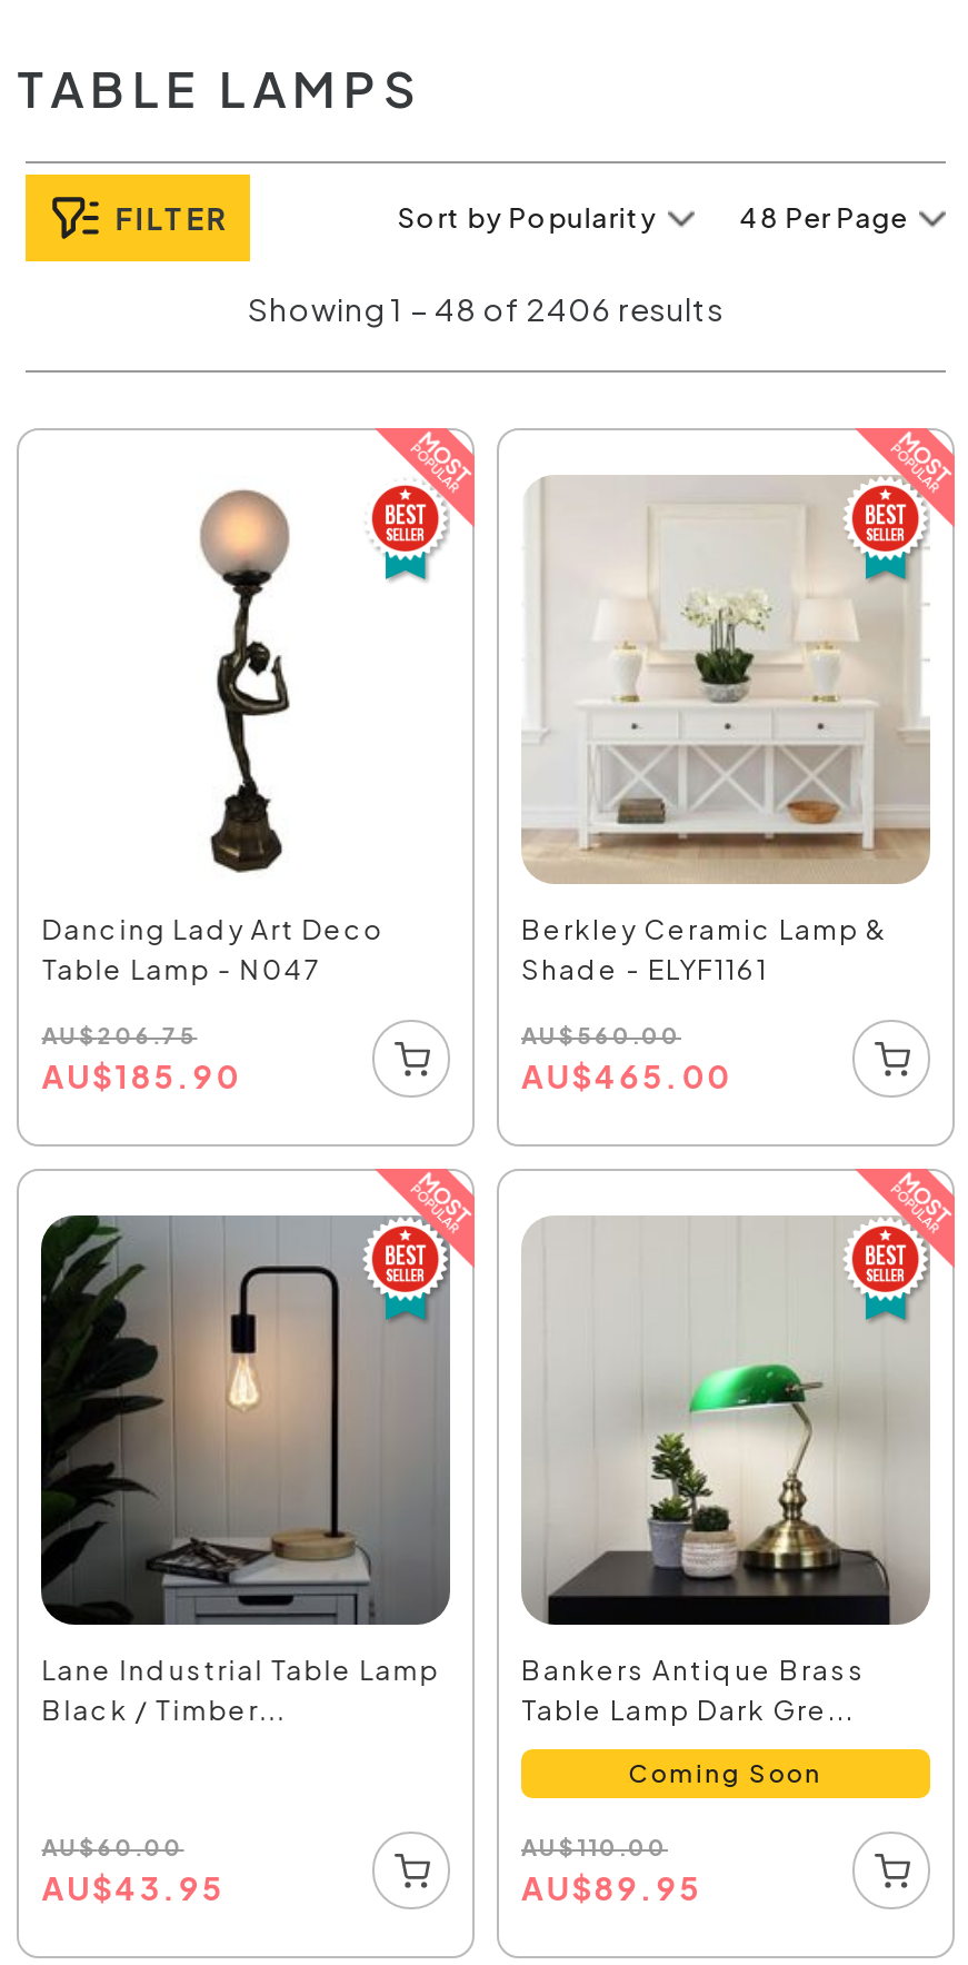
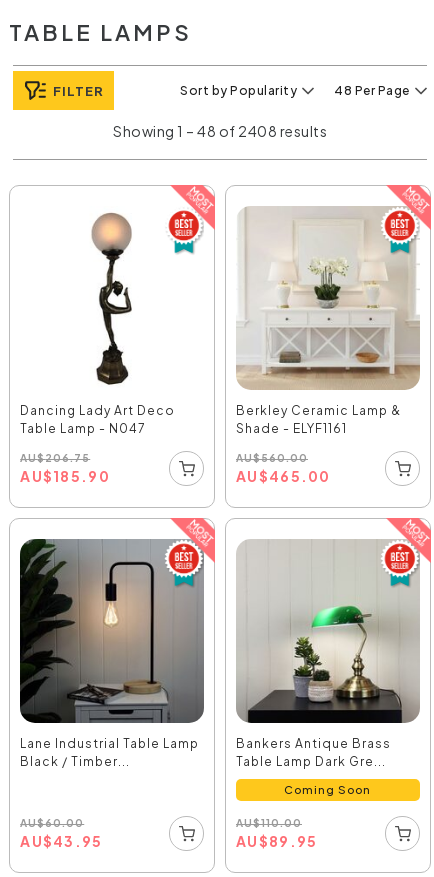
- Showing 1 – 48 of 2406 results
+ Showing 1 – 48 of 2408 results
